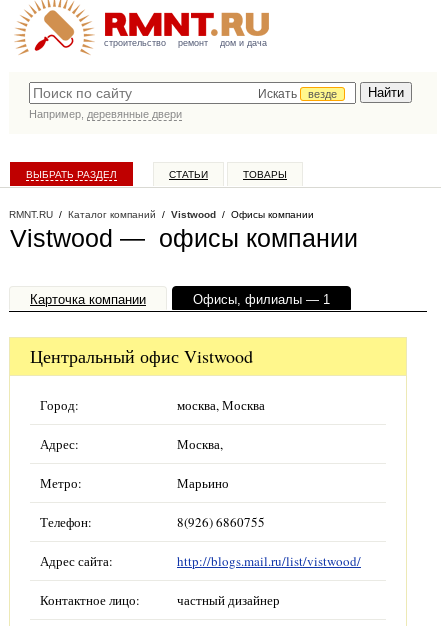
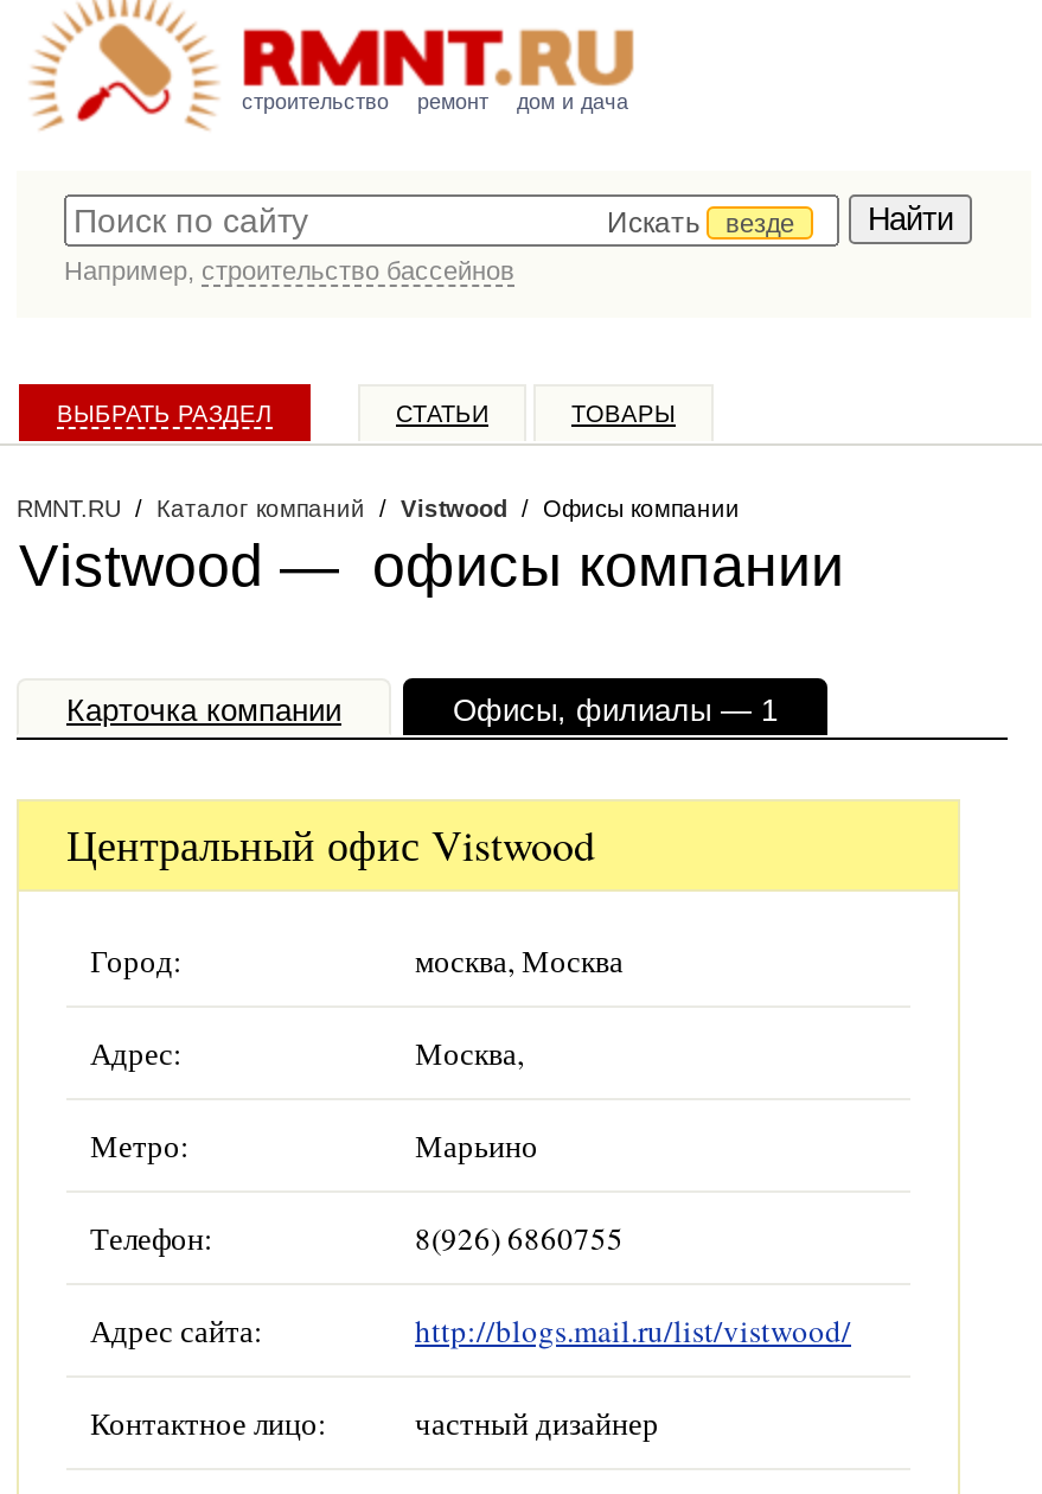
- Например, деревянные двери
+ Например, строительство бассейнов
